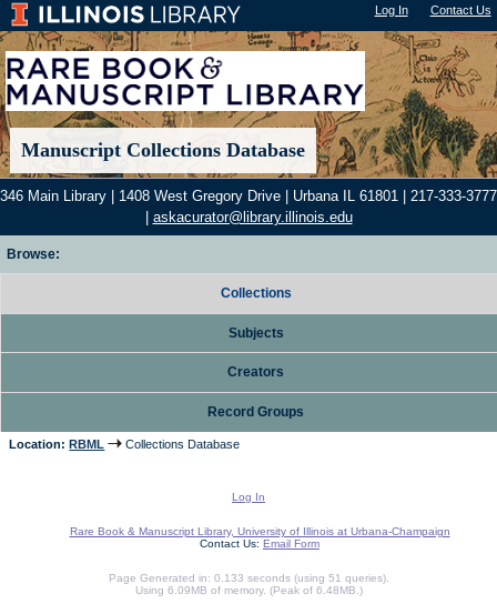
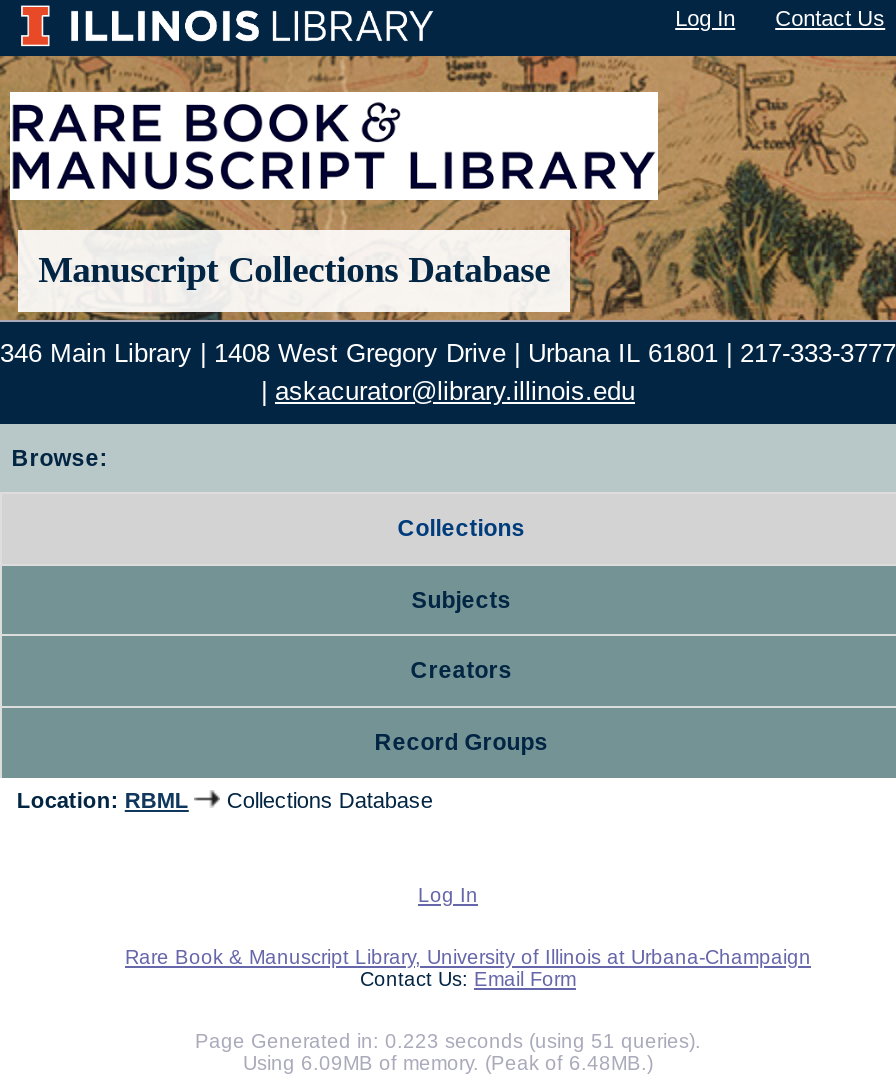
- Page Generated in: 0.133 seconds (using 51 queries).
+ Page Generated in: 0.223 seconds (using 51 queries).
